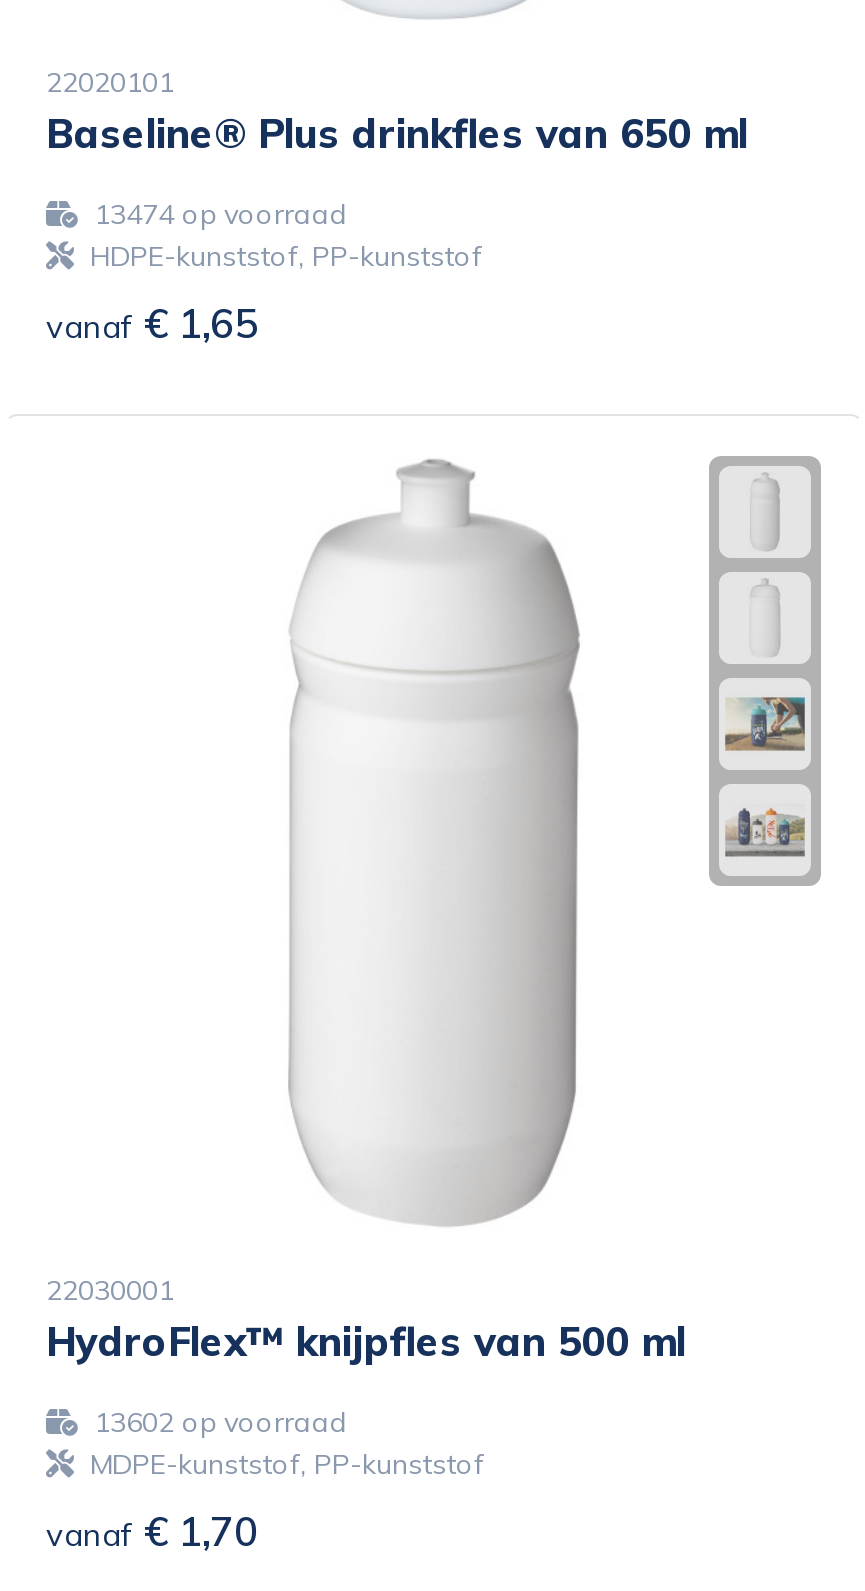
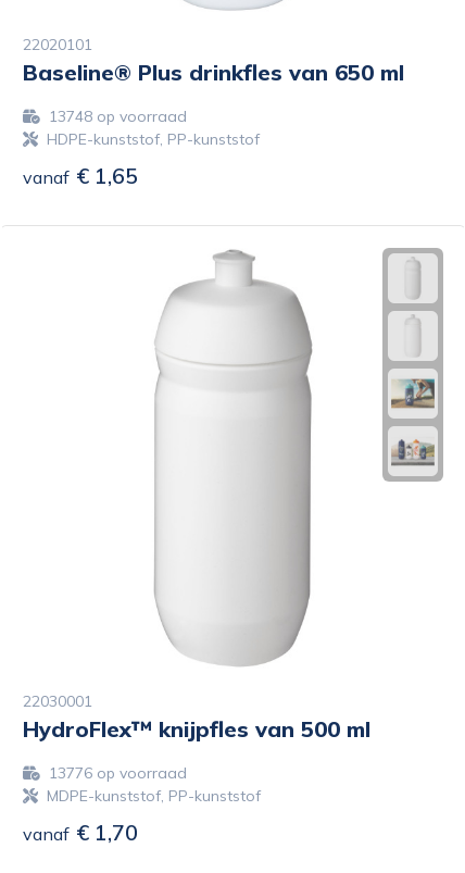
- 13474 op voorraad
+ 13748 op voorraad

- 13602 op voorraad
+ 13776 op voorraad
